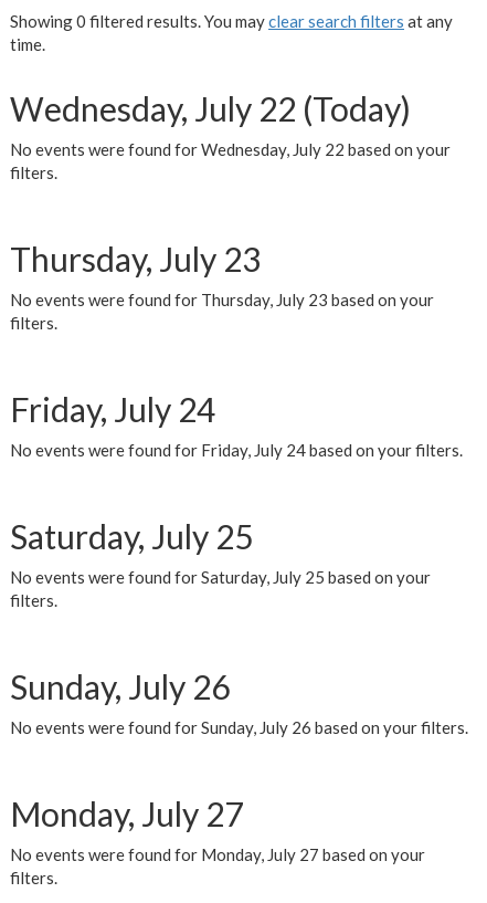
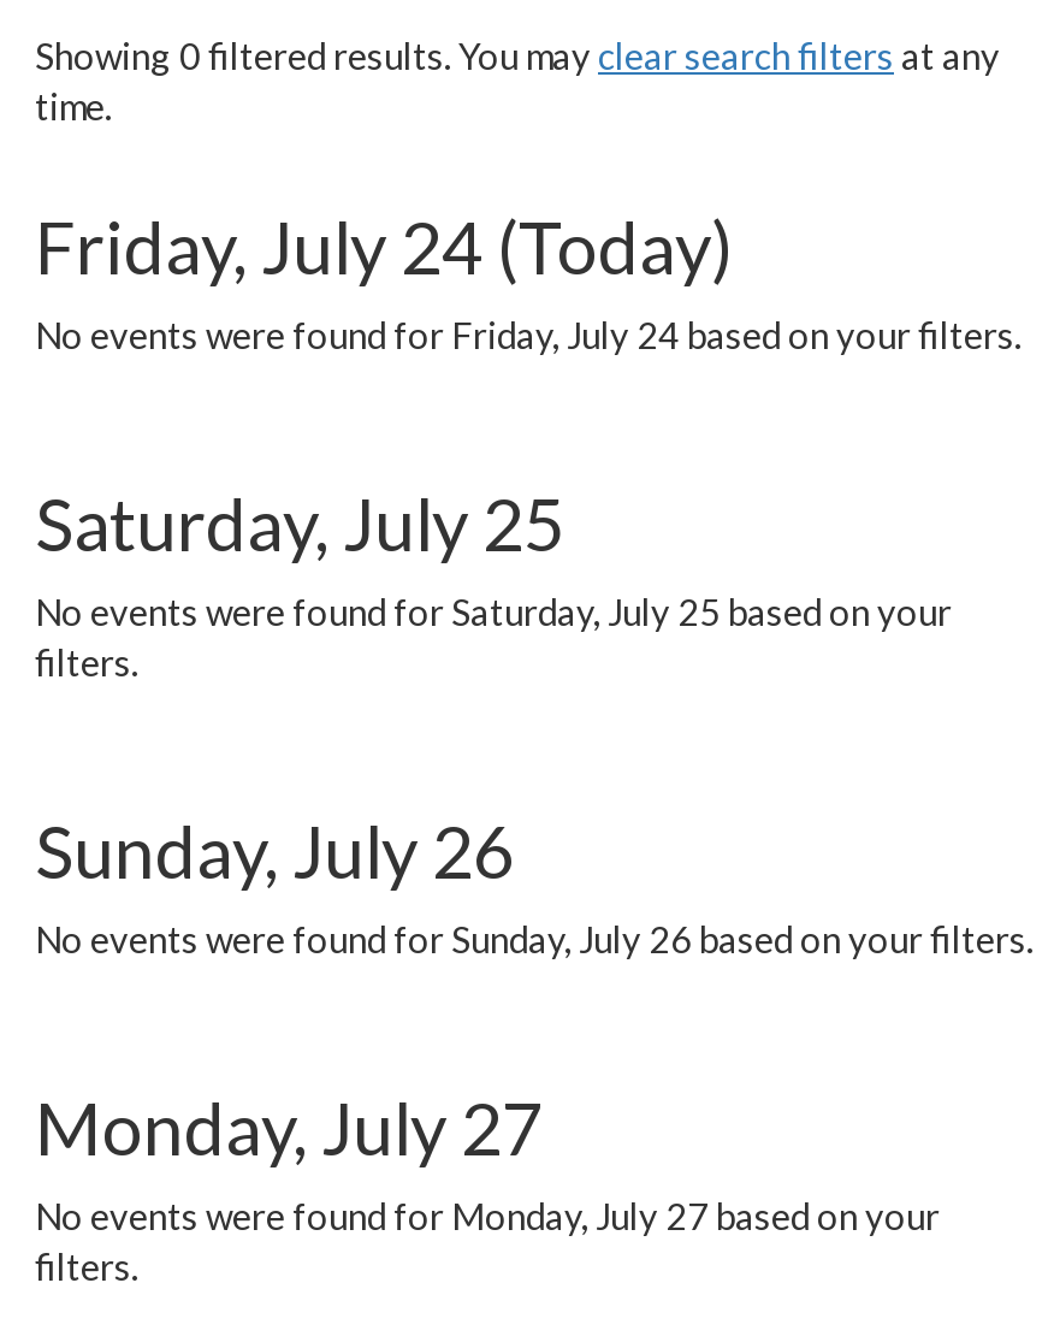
- Wednesday, July 22 (Today)
- No events were found for Wednesday, July 22 based on your
- filters.
- Thursday, July 23
- No events were found for Thursday, July 23 based on your
- filters.
- Friday, July 24
+ Friday, July 24 (Today)
